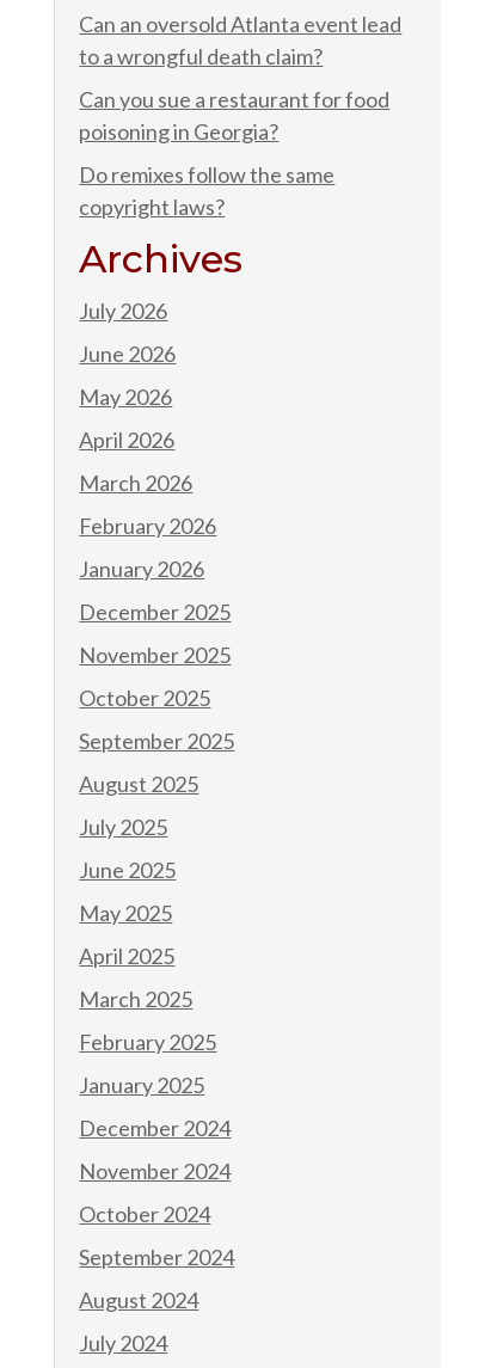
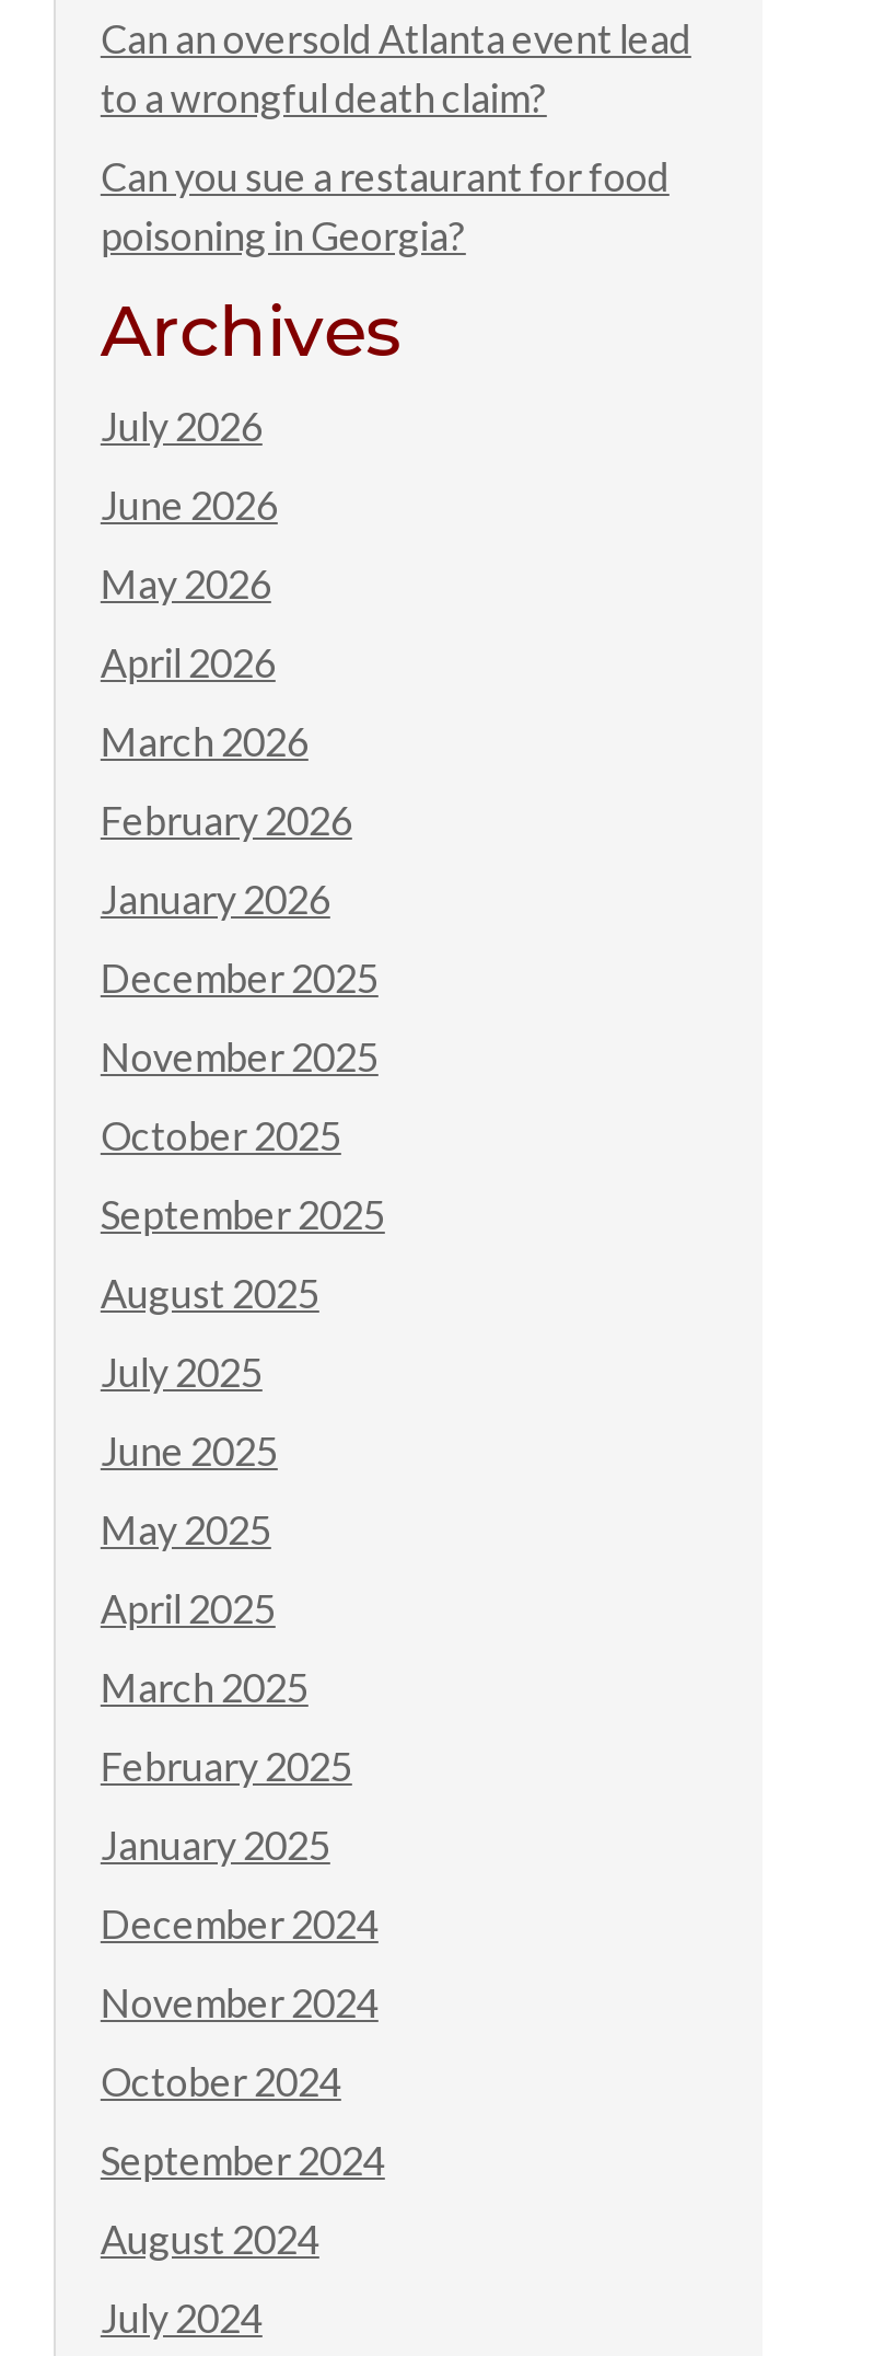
- Do remixes follow the same
- copyright laws?
